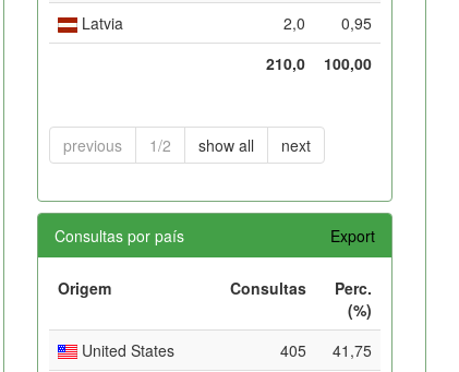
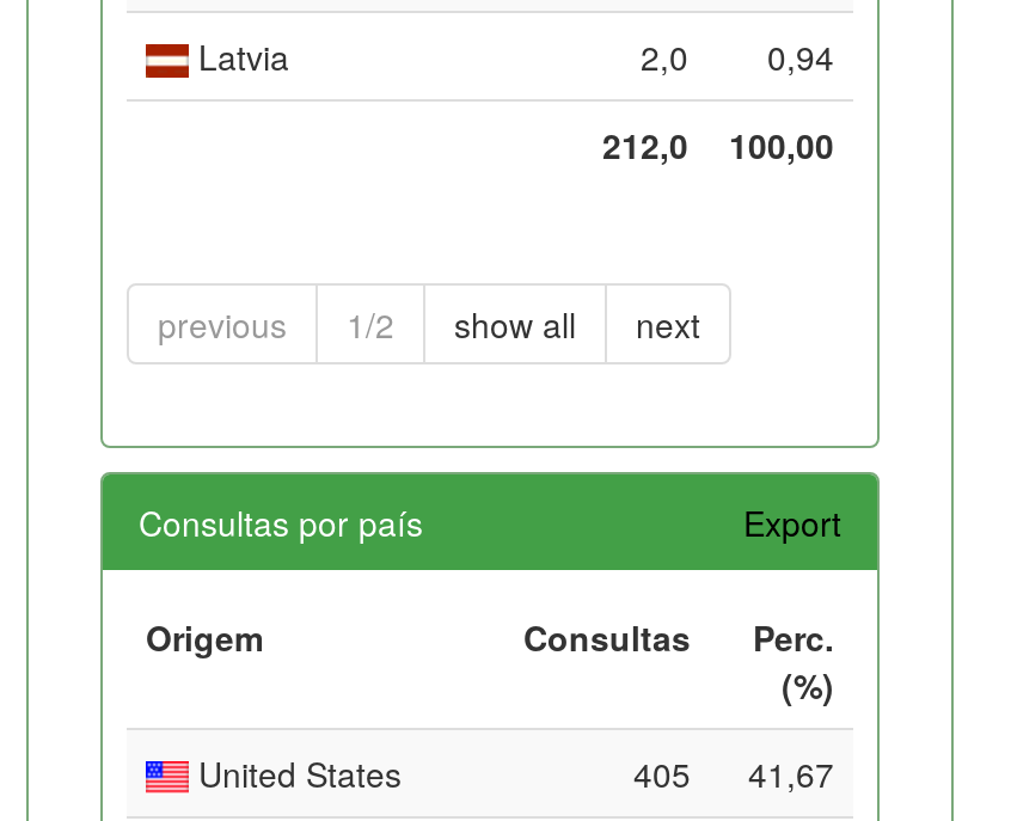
- 2,0 0,95
+ 2,0 0,94

- 210,0 100,00
+ 212,0 100,00

- 405 41,75
+ 405 41,67
